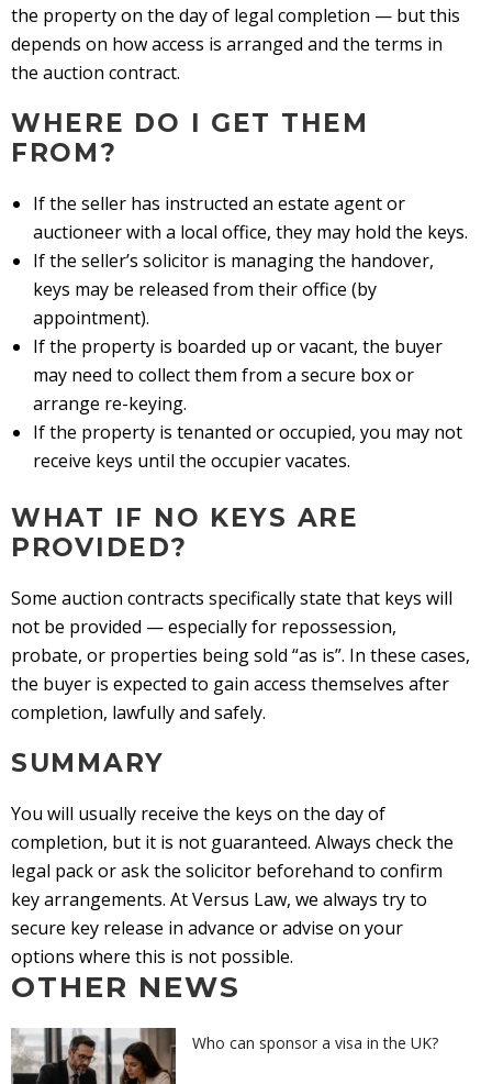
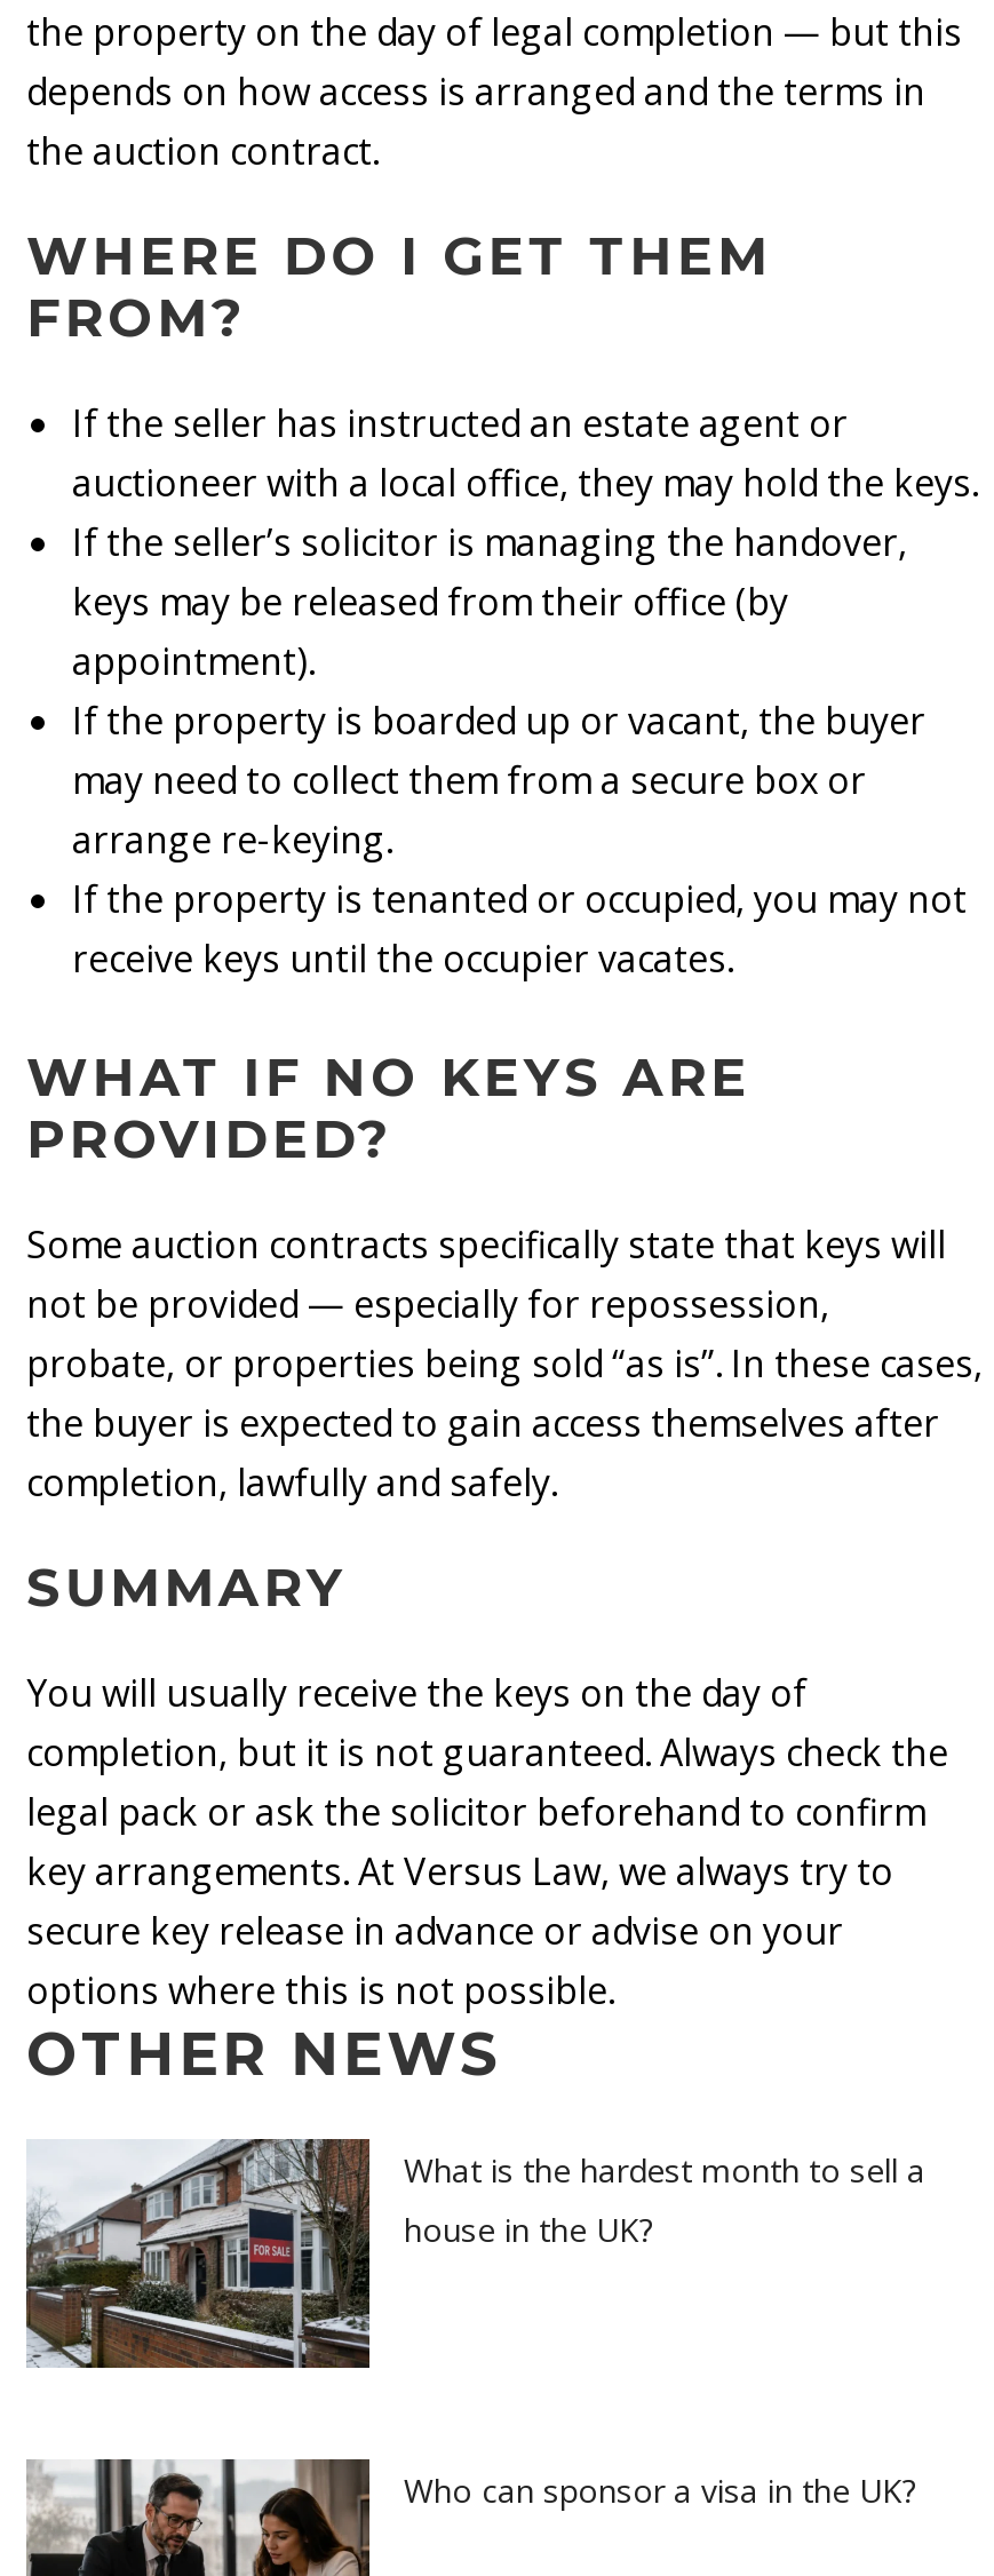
+ [image]
+ What is the hardest month to sell a
+ house in the UK?
